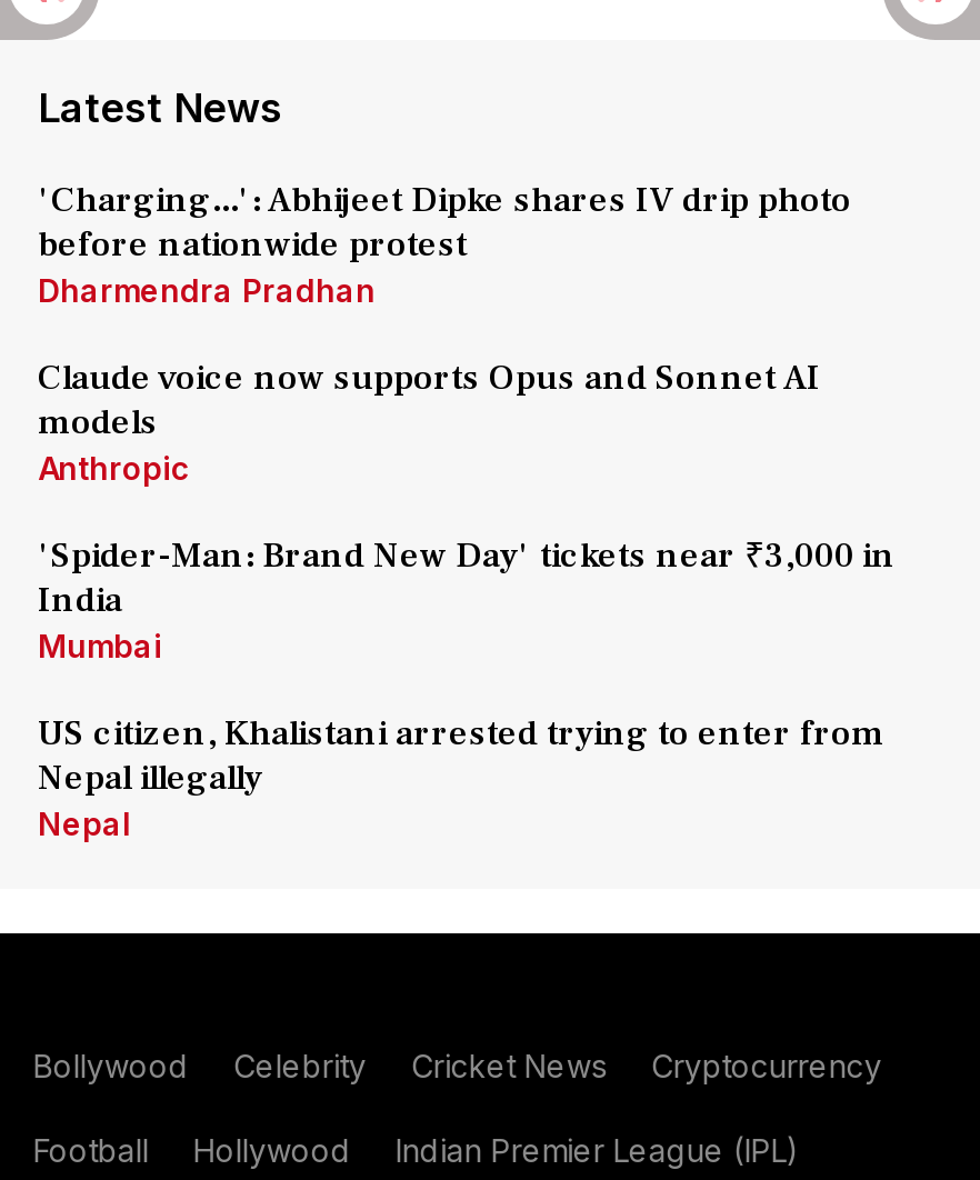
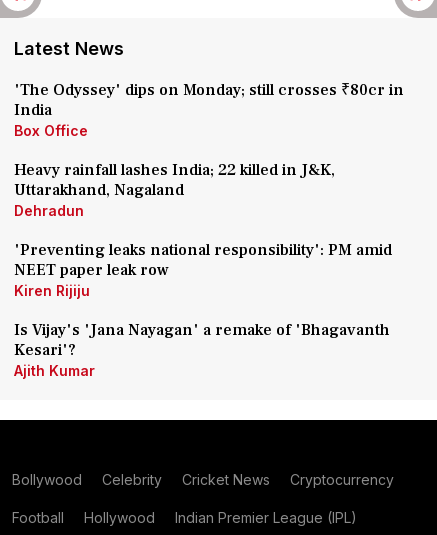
- 'Charging...': Abhijeet Dipke shares IV drip photo
- before nationwide protest
- Dharmendra Pradhan
- Claude voice now supports Opus and Sonnet AI
- models
- Anthropic
- 'Spider-Man: Brand New Day' tickets near ₹3,000 in
+ 'The Odyssey' dips on Monday; still crosses ₹80cr in

moved up: India

- Mumbai
- US citizen, Khalistani arrested trying to enter from
- Nepal illegally
- Nepal
+ Box Office
+ Heavy rainfall lashes India; 22 killed in J&K,
+ Uttarakhand, Nagaland
+ Dehradun
+ 'Preventing leaks national responsibility': PM amid
+ NEET paper leak row
+ Kiren Rijiju
+ Is Vijay's 'Jana Nayagan' a remake of 'Bhagavanth
+ Kesari'?
+ Ajith Kumar
